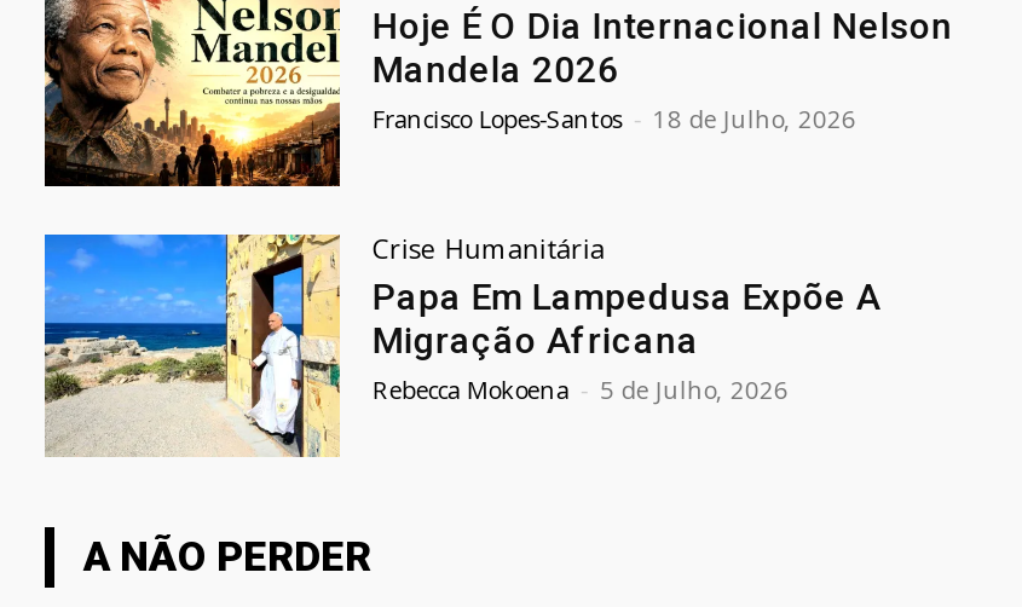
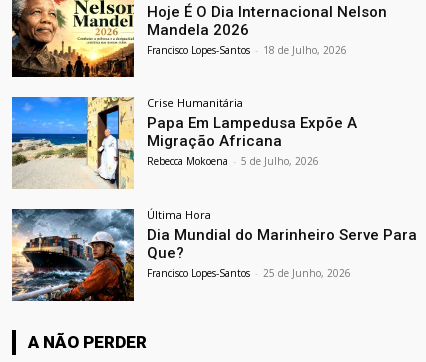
+ [image]
+ Última Hora
+ Dia Mundial do Marinheiro Serve Para
+ Que?
+ Francisco Lopes-Santos - 25 de Junho, 2026
